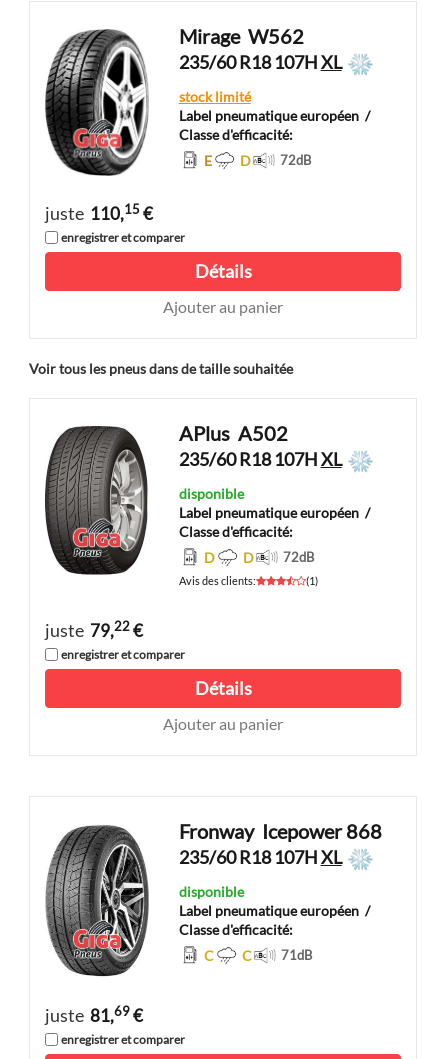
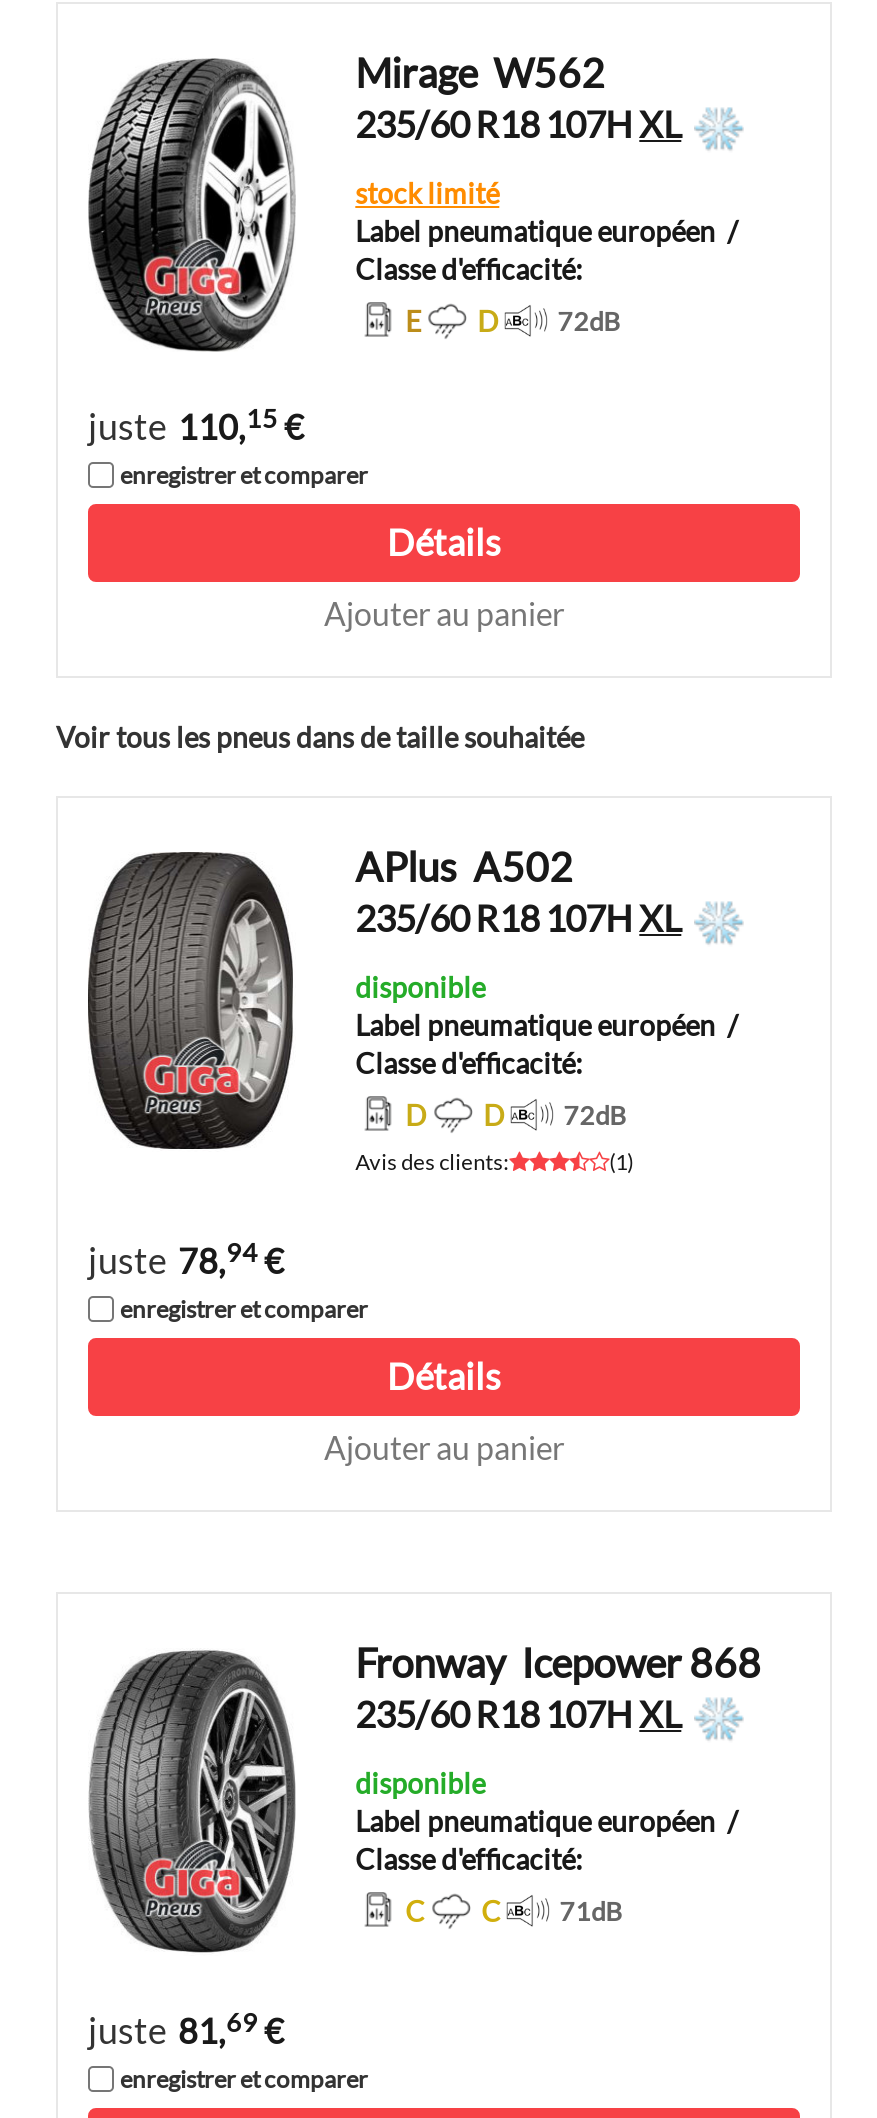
- juste 79,22€
+ juste 78,94€
